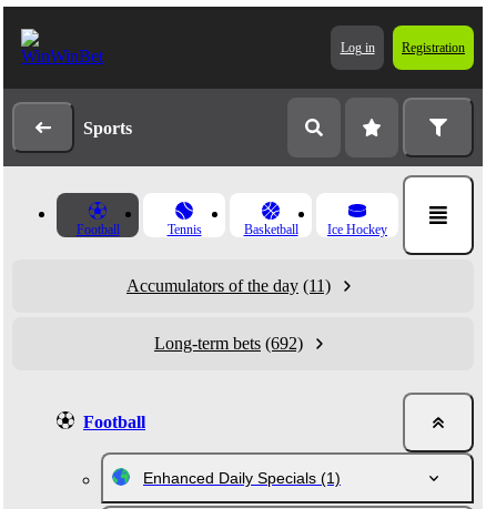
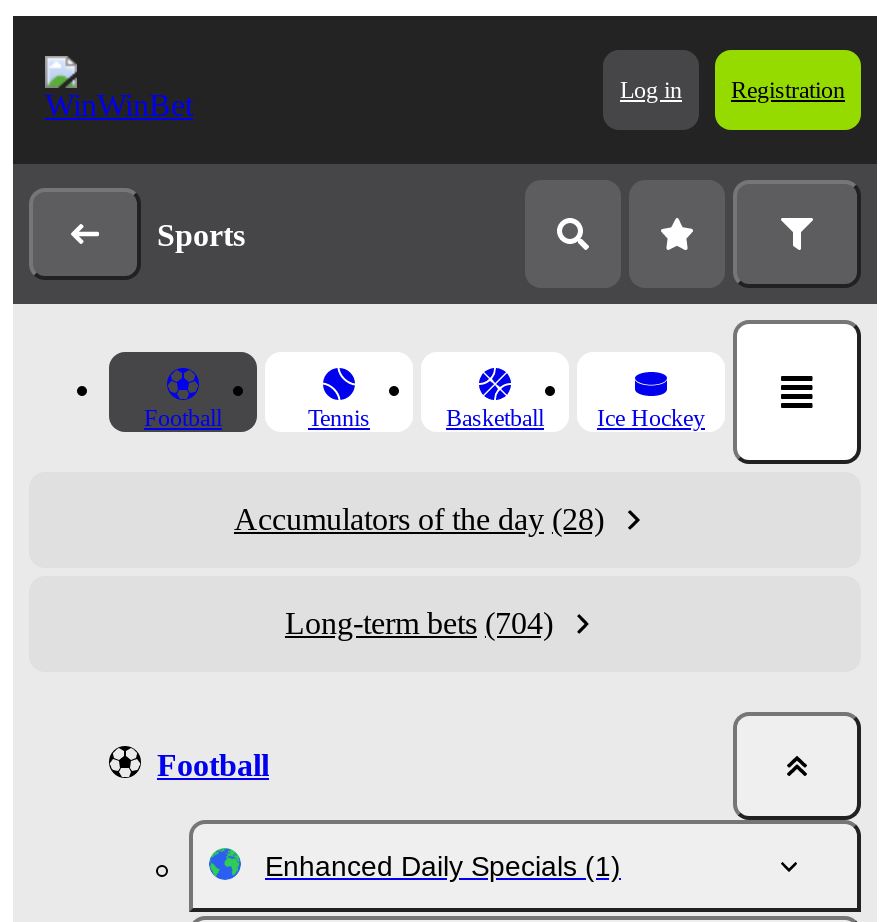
- Accumulators of the day (11)
+ Accumulators of the day (28)

- Long-term bets (692)
+ Long-term bets (704)
